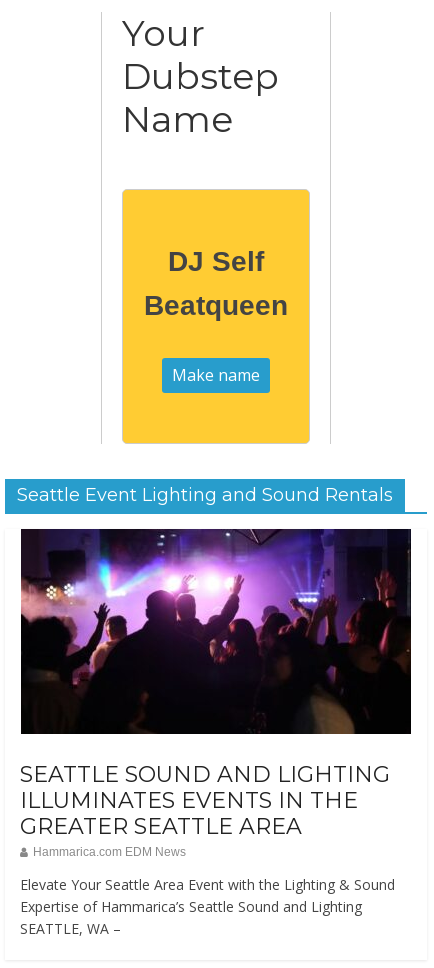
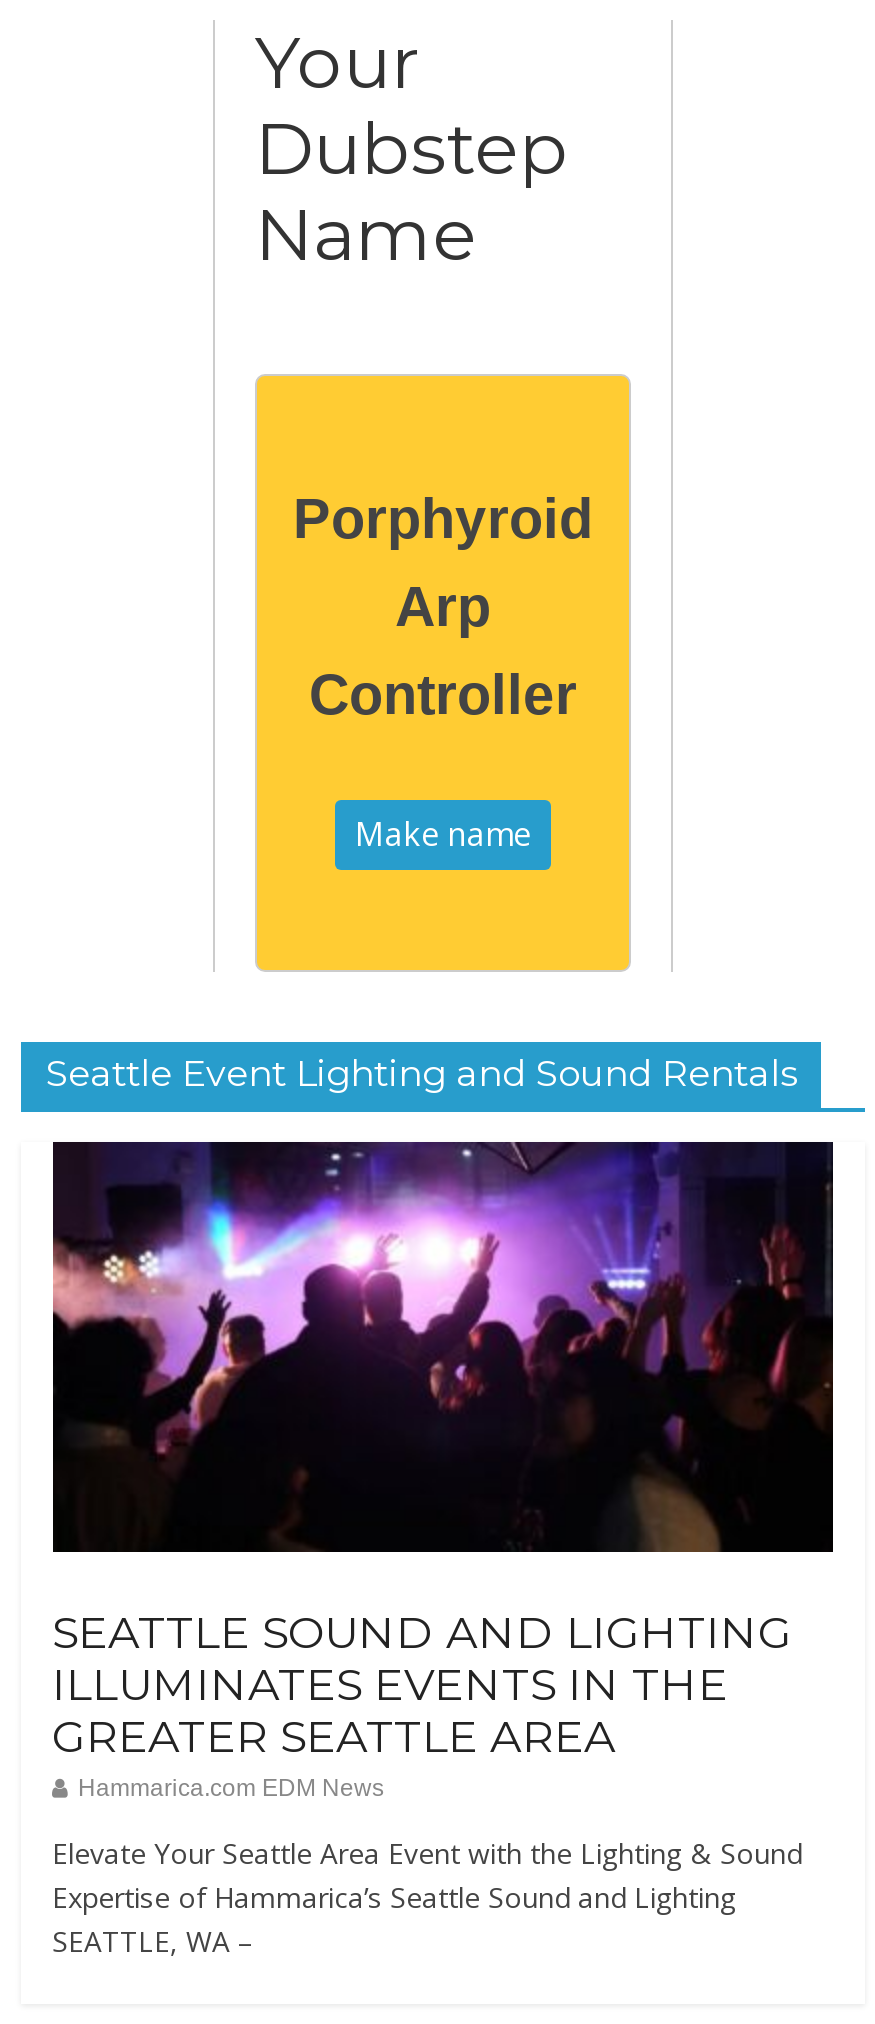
- DJ Self
- Beatqueen
+ Porphyroid
+ Arp
+ Controller
